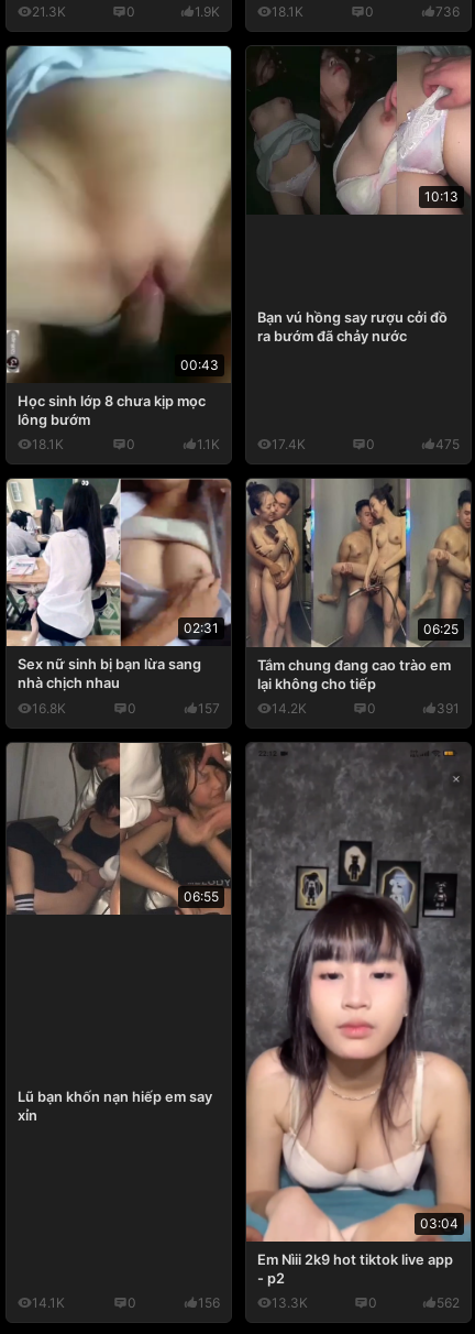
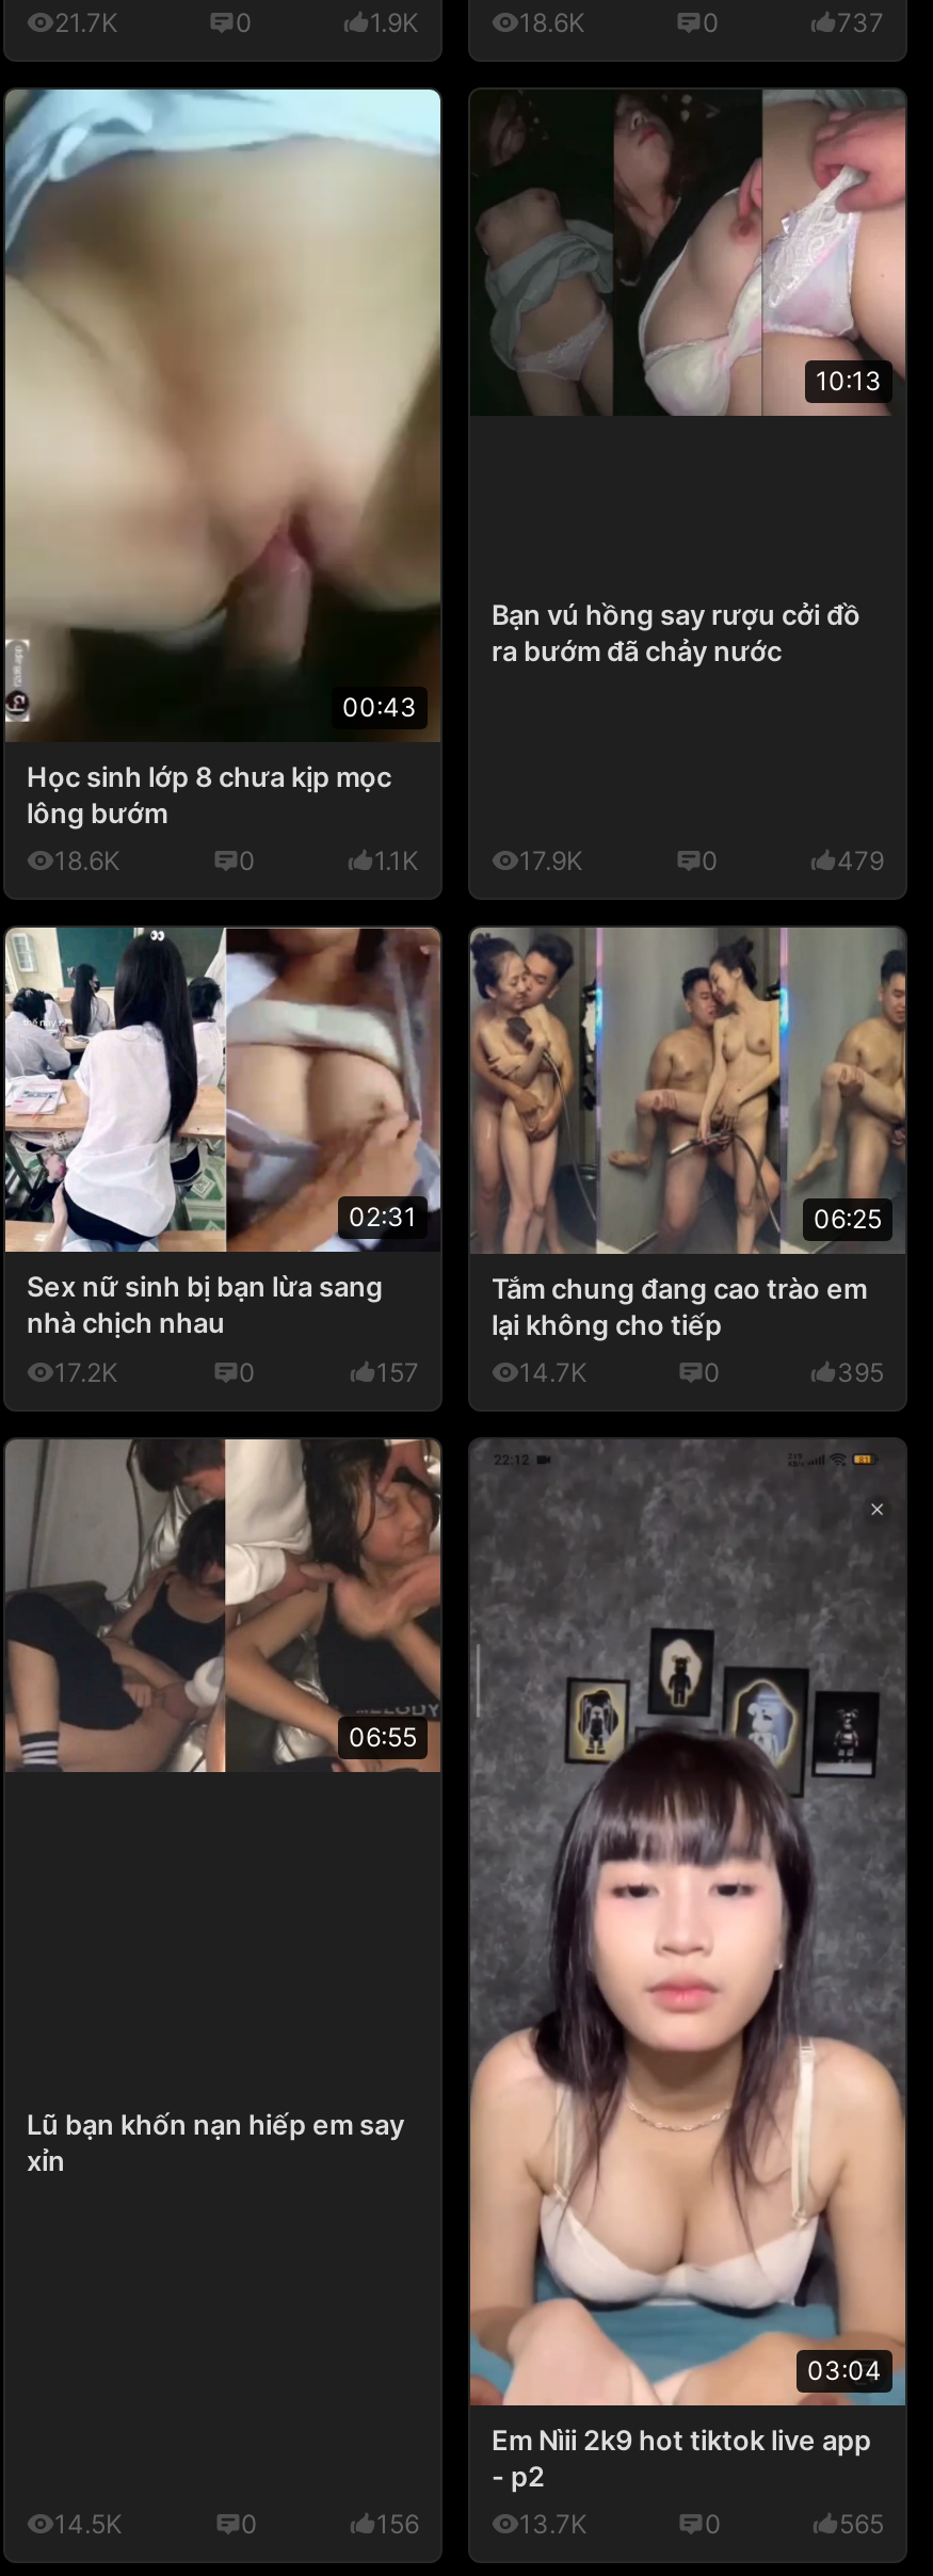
- 21.3K
+ 21.7K

- 18.1K
+ 18.6K

- 736
+ 737

- 18.1K
+ 18.6K

- 17.4K
+ 17.9K

- 475
+ 479

- 16.8K
+ 17.2K

- 14.2K
+ 14.7K

- 391
+ 395

- 14.1K
+ 14.5K

- 13.3K
+ 13.7K

- 562
+ 565
